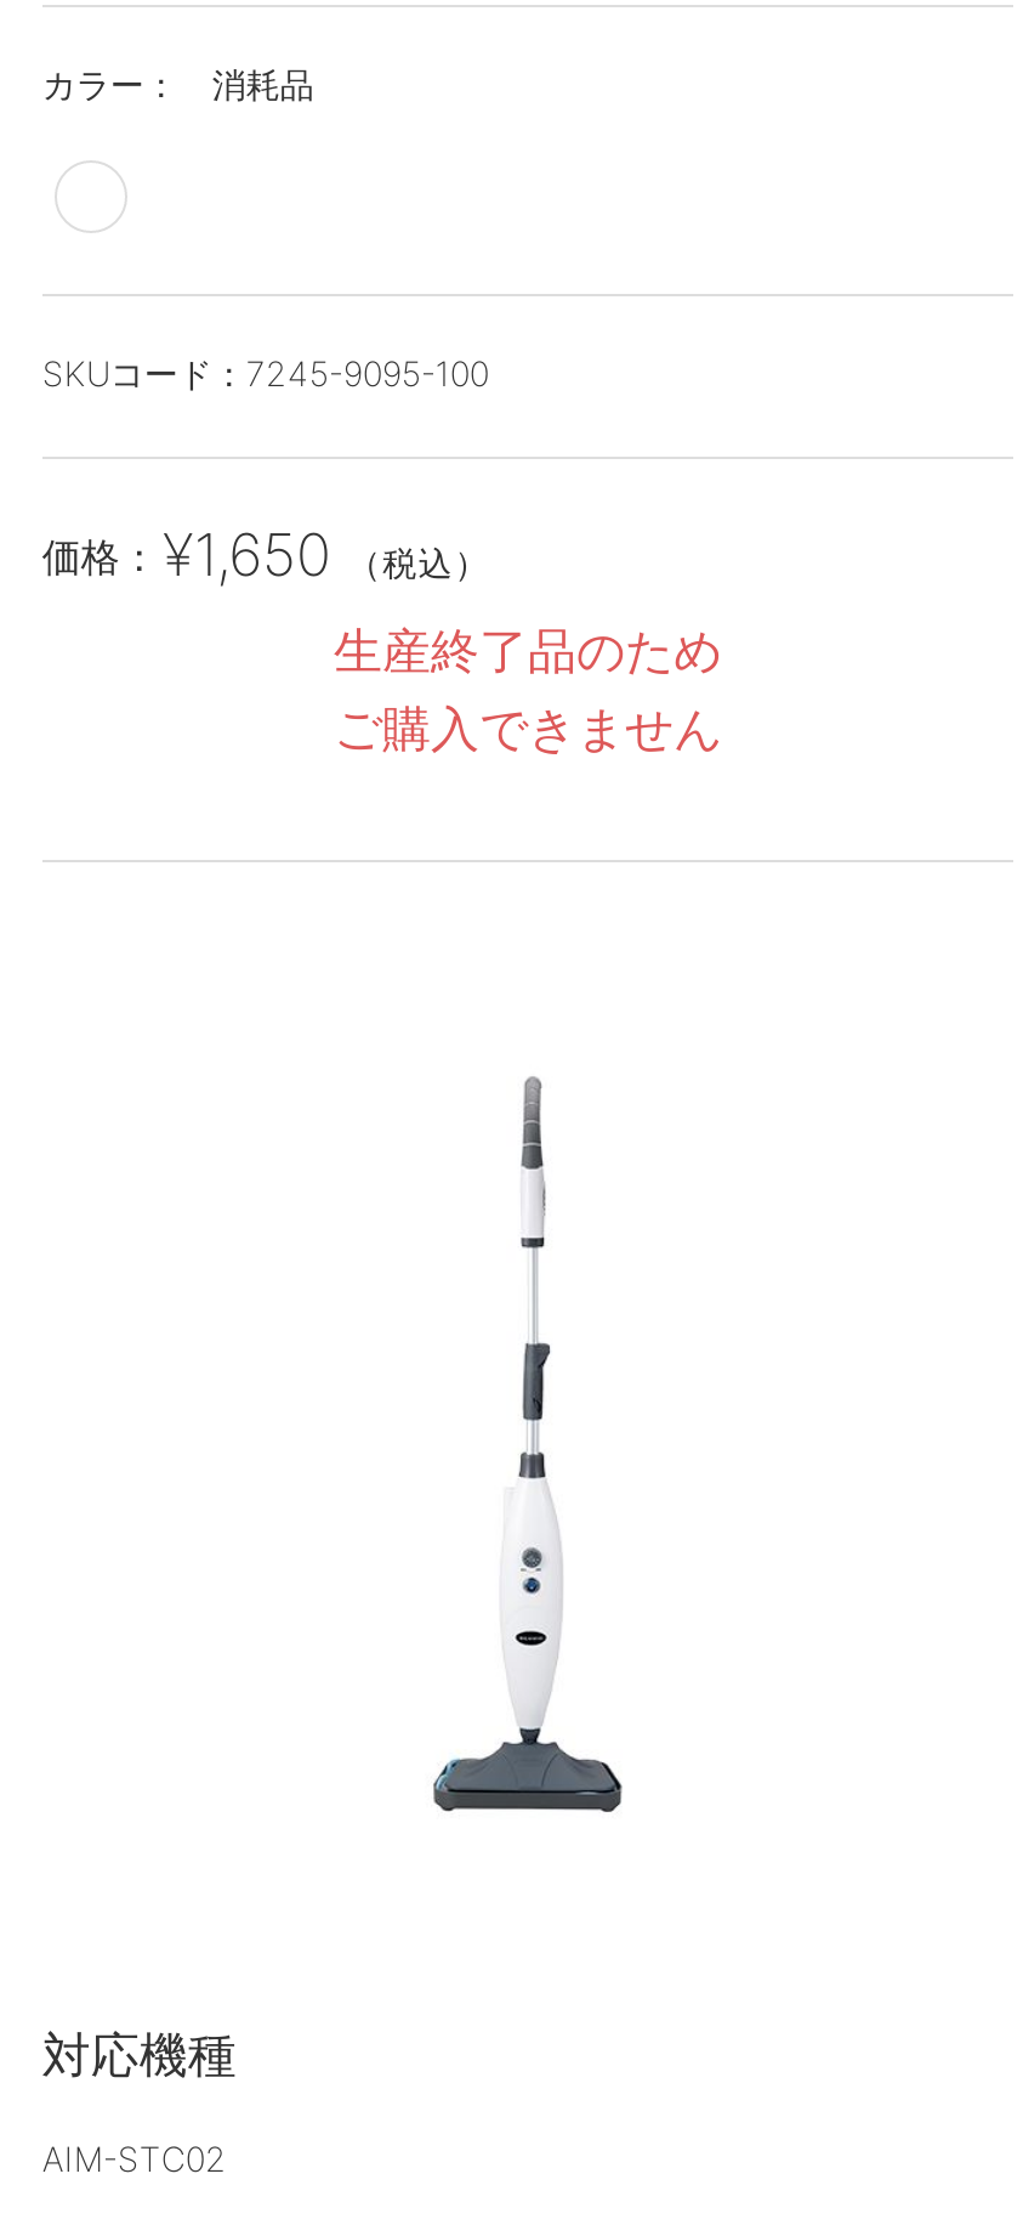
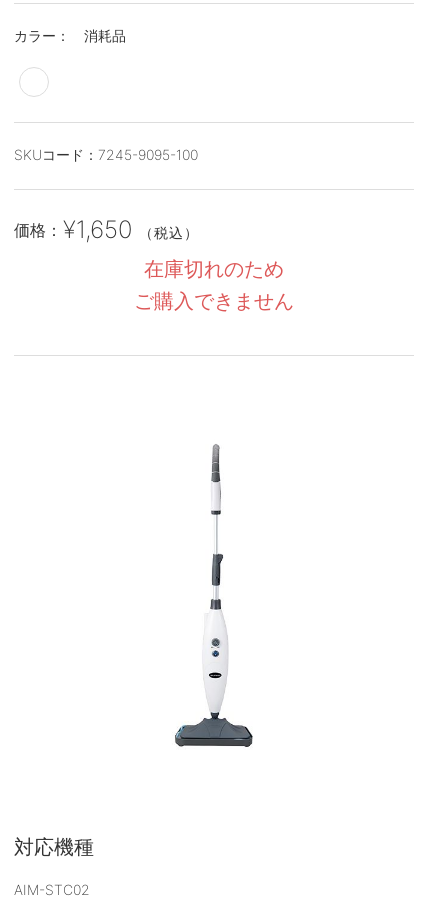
- 生産終了品のため
+ 在庫切れのため
